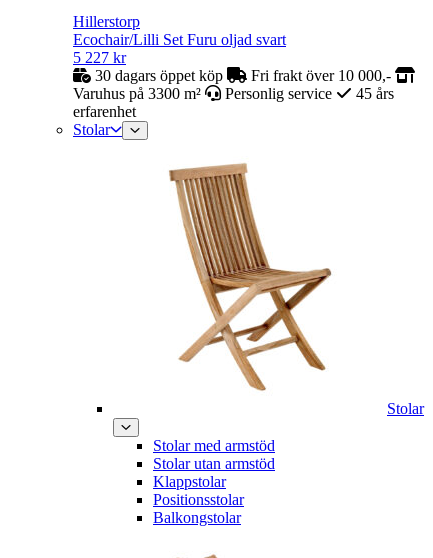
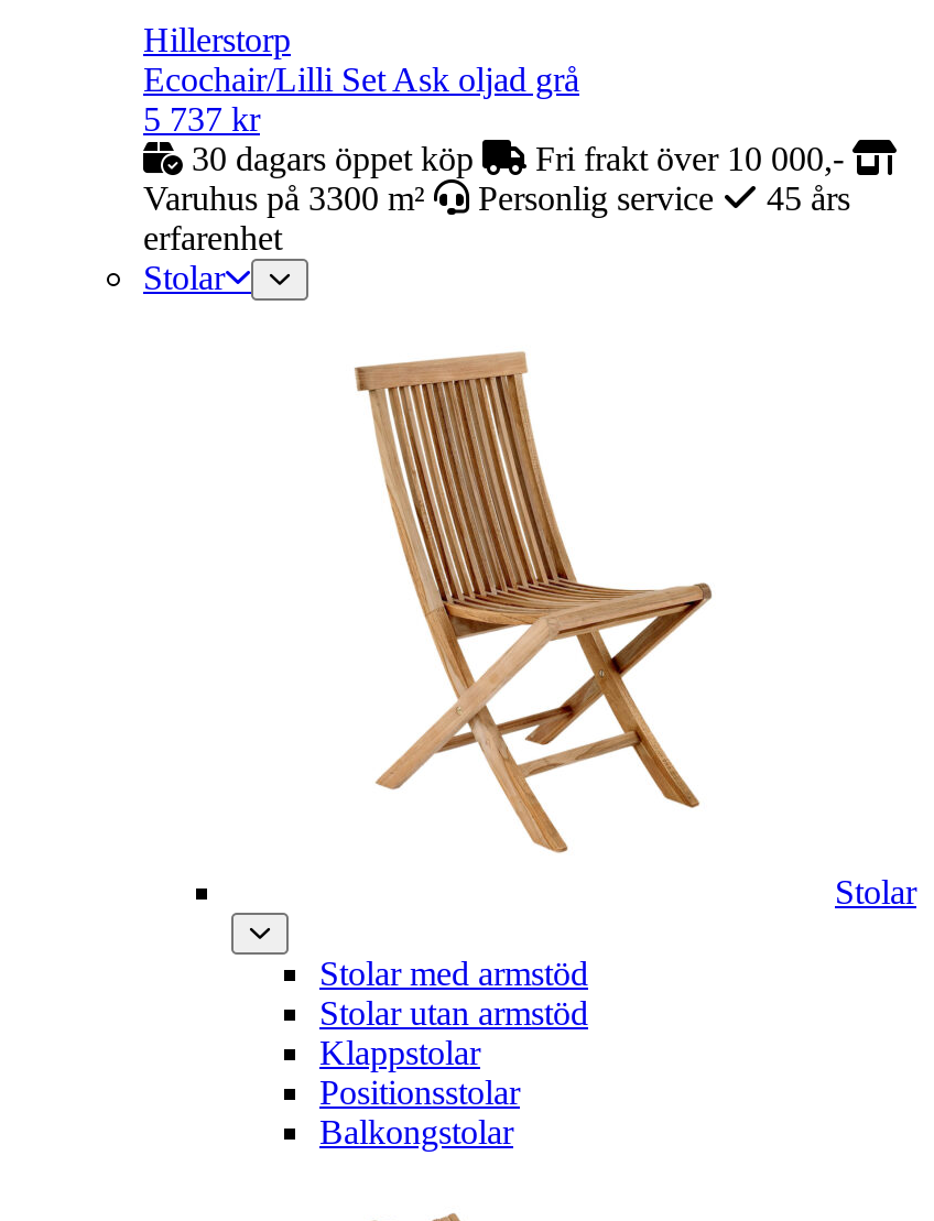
- Ecochair/Lilli Set Furu oljad svart
+ Ecochair/Lilli Set Ask oljad grå

- 5 227 kr
+ 5 737 kr
